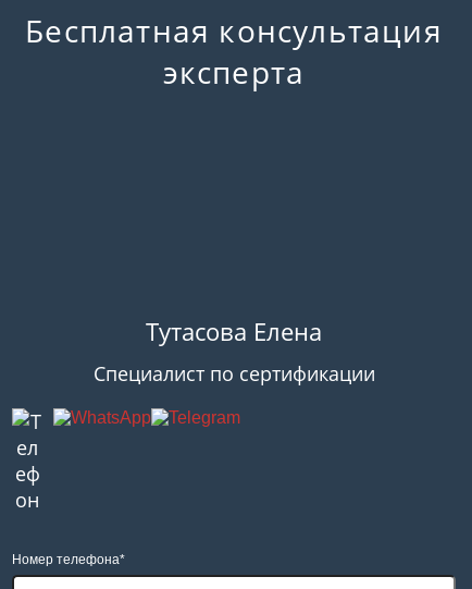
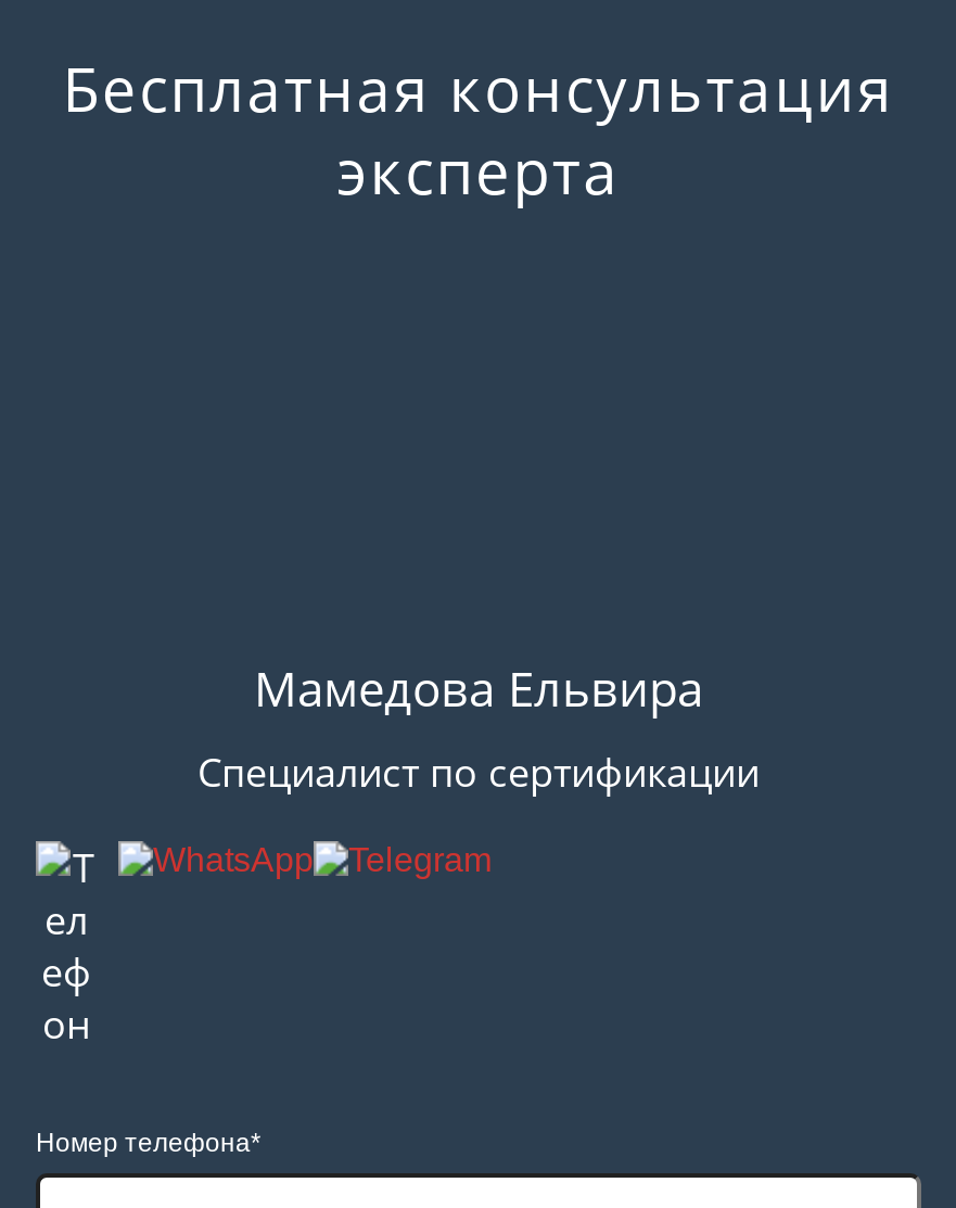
- Тутасова Елена
+ Мамедова Ельвира
